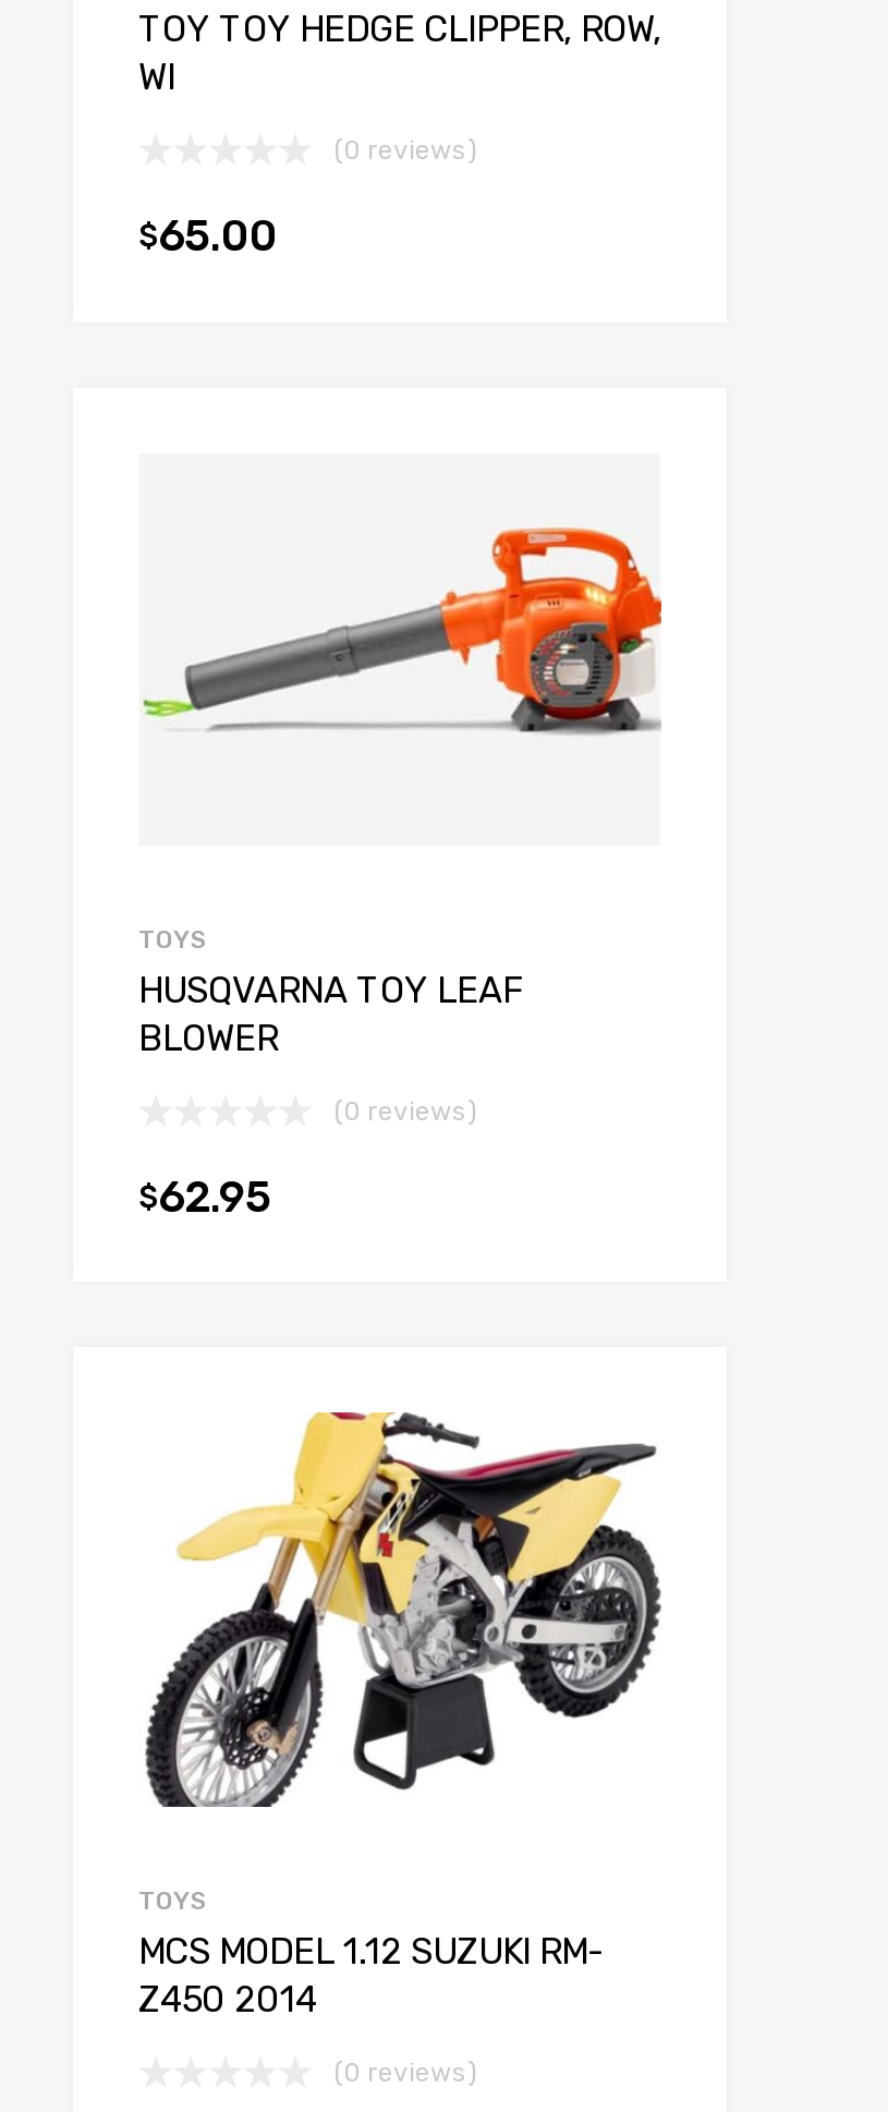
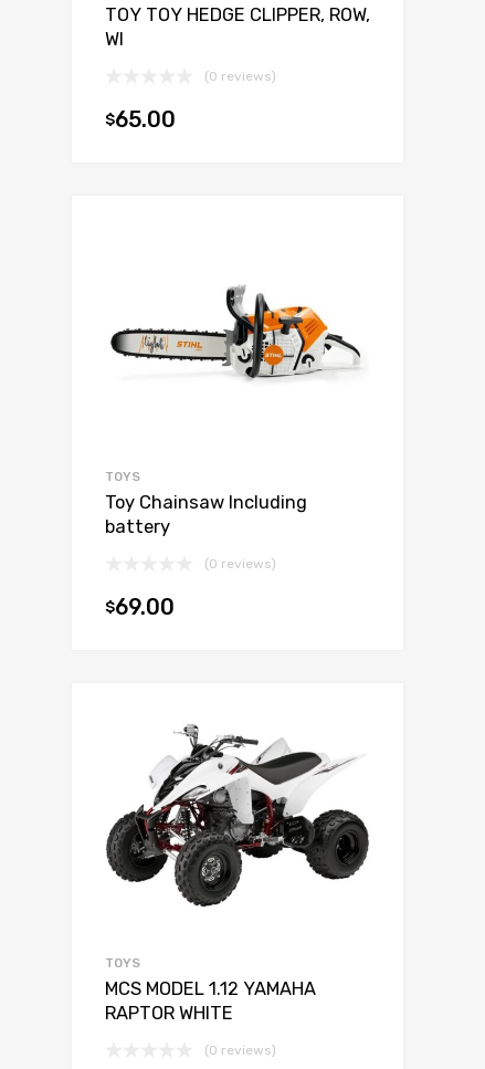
- [image]
+ [image]

- HUSQVARNA TOY LEAF
- BLOWER
+ Toy Chainsaw Including
+ battery

- $62.95
+ $69.00

- [image]
+ [image]

- MCS MODEL 1.12 SUZUKI RM-
- Z450 2014
+ MCS MODEL 1.12 YAMAHA
+ RAPTOR WHITE
